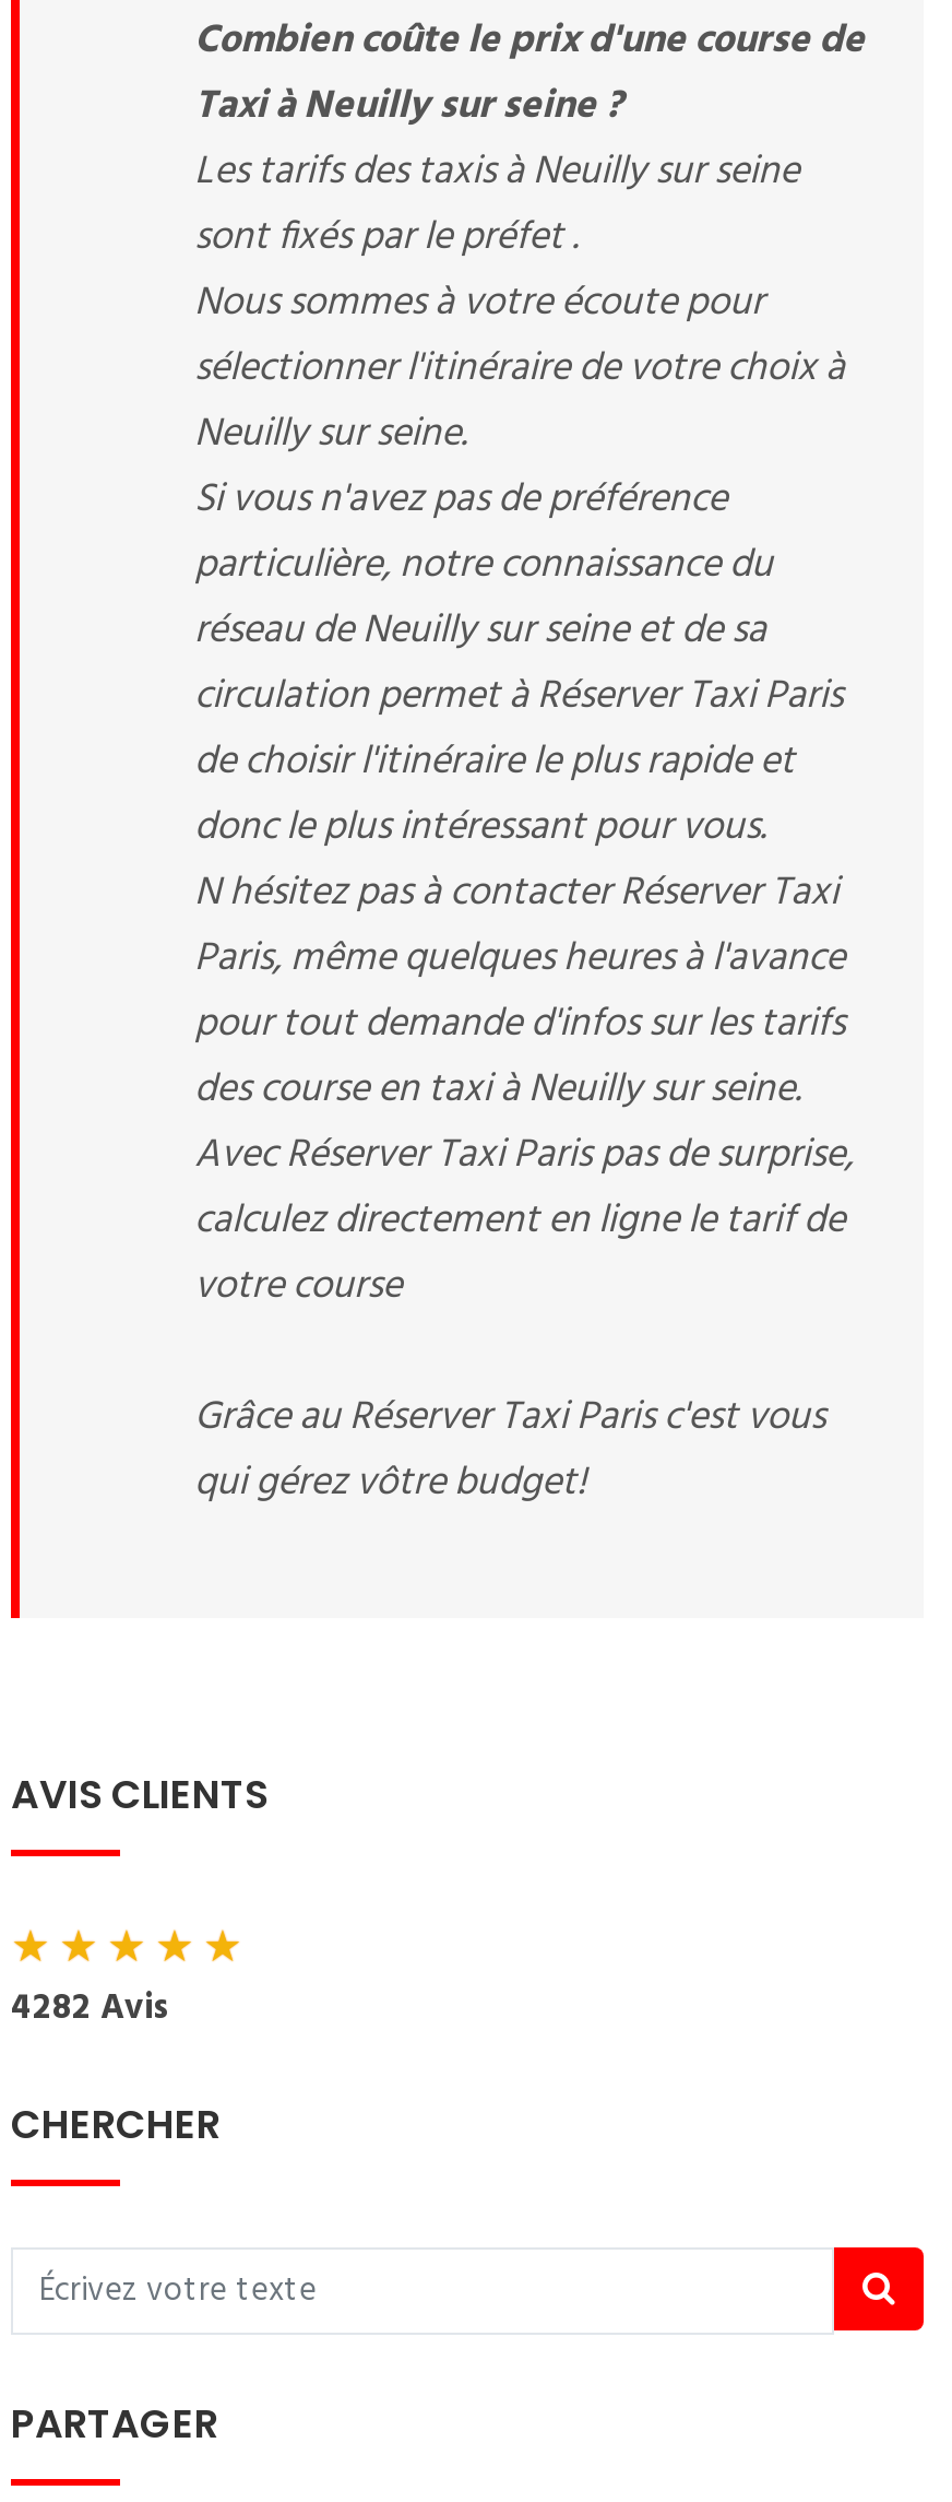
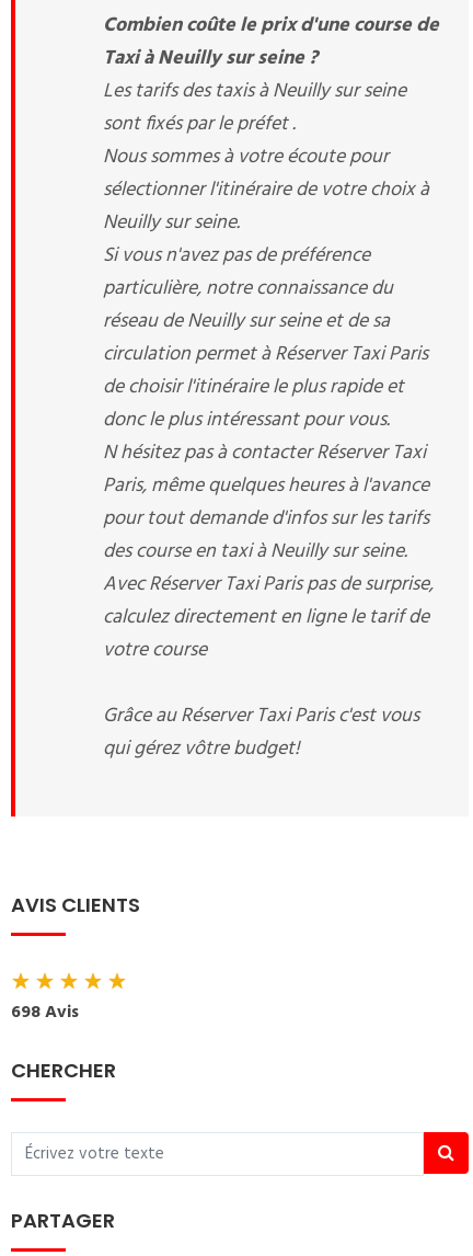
- 4282 Avis
+ 698 Avis
